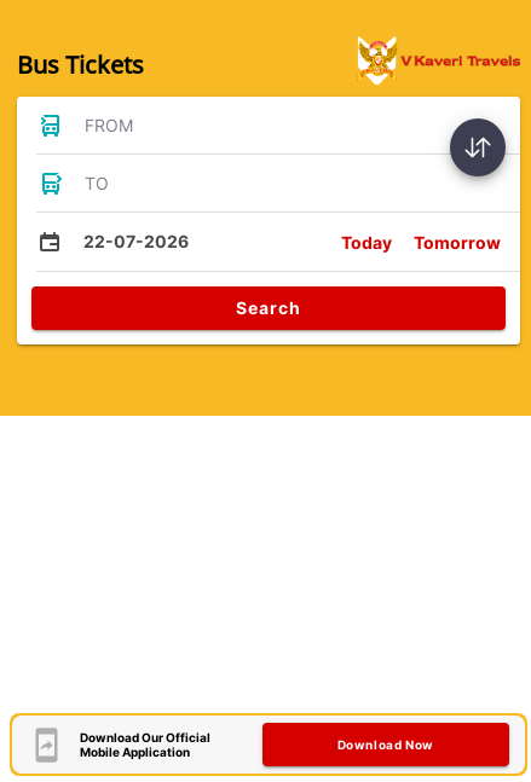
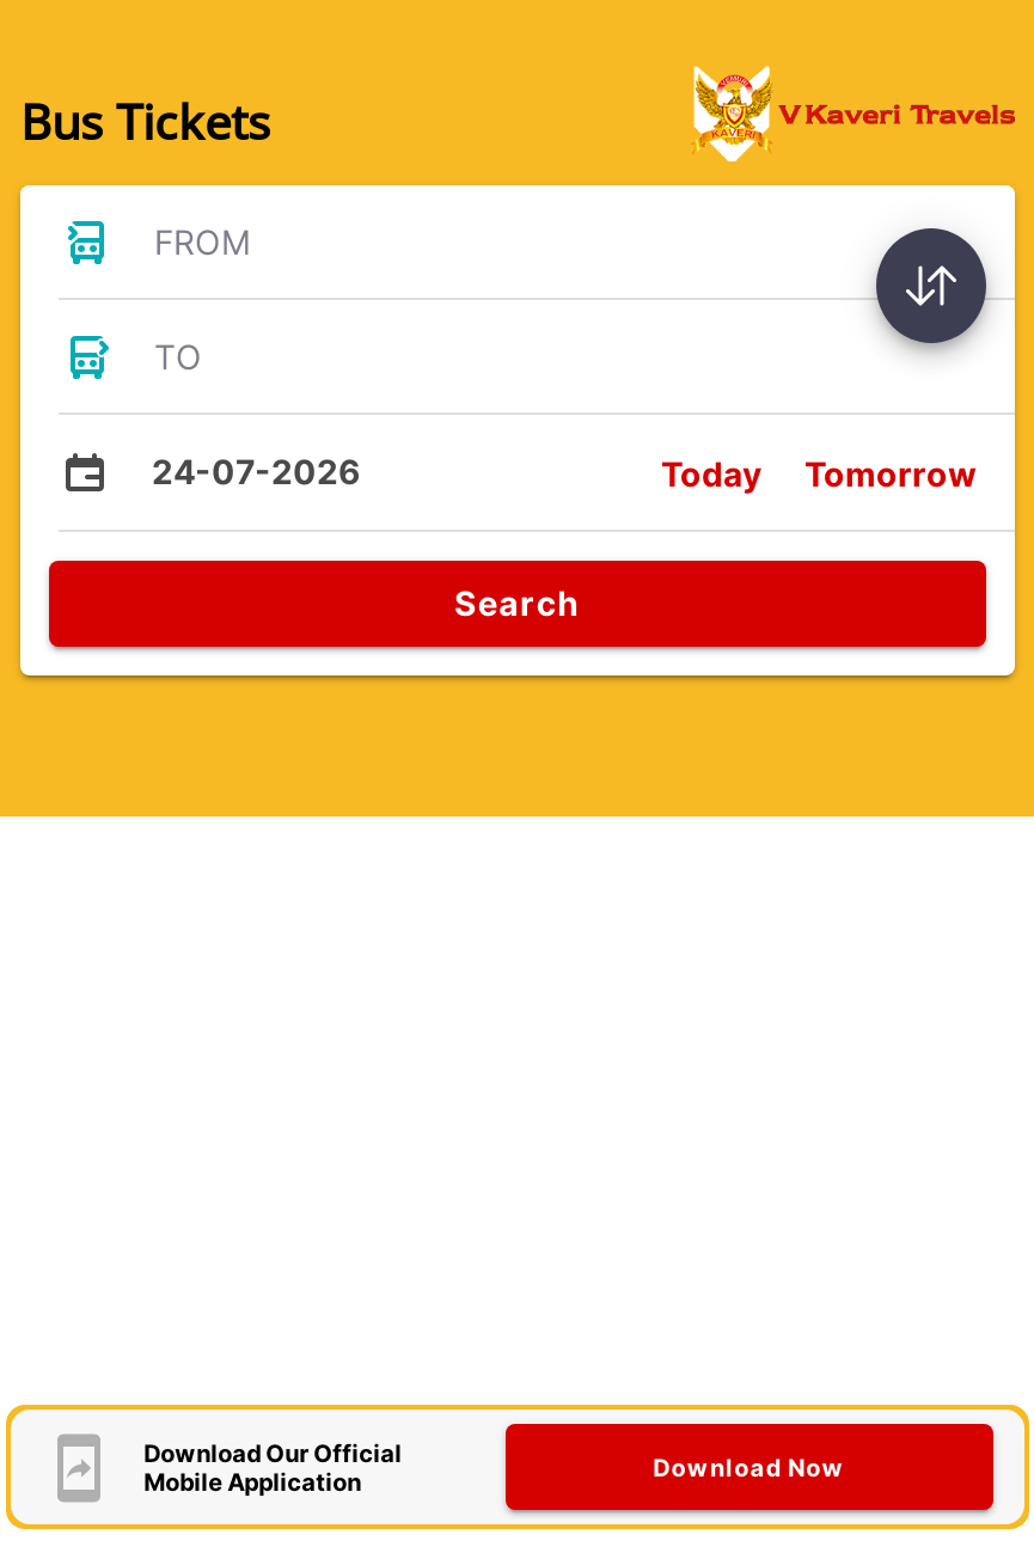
- 22-07-2026
+ 24-07-2026
